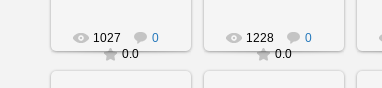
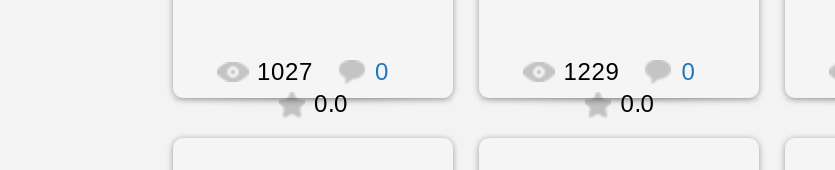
- 1228
+ 1229
